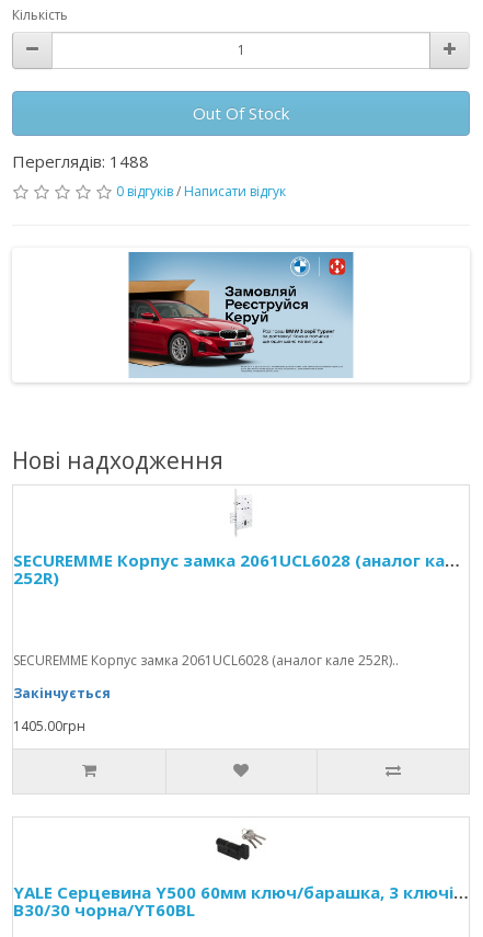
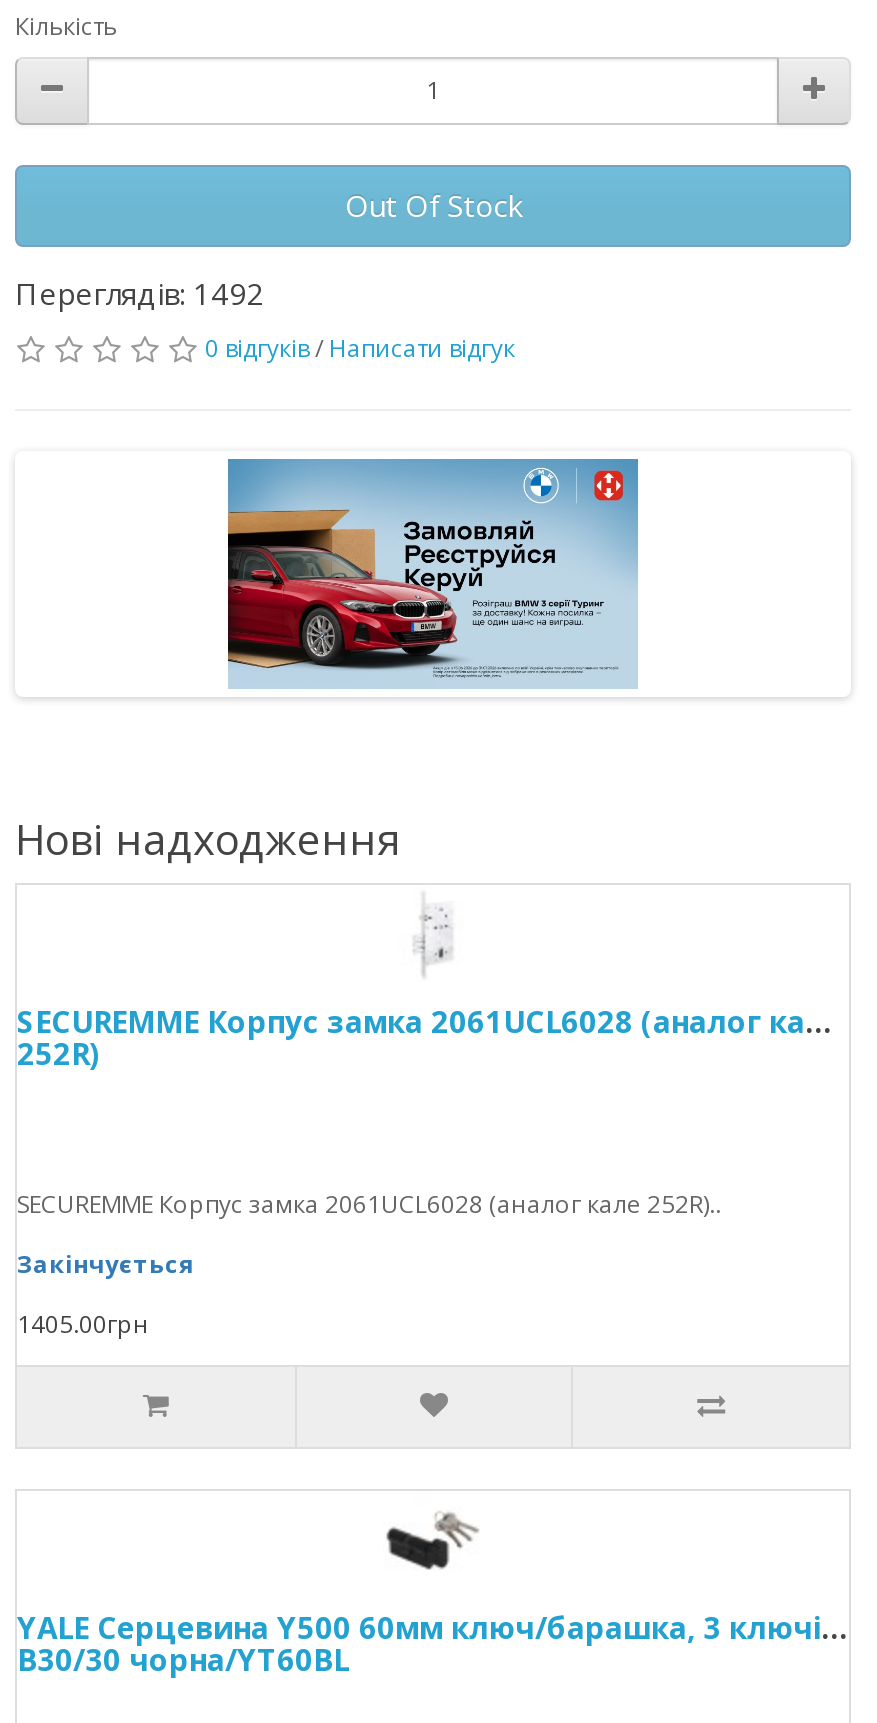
- Переглядів: 1488
+ Переглядів: 1492
